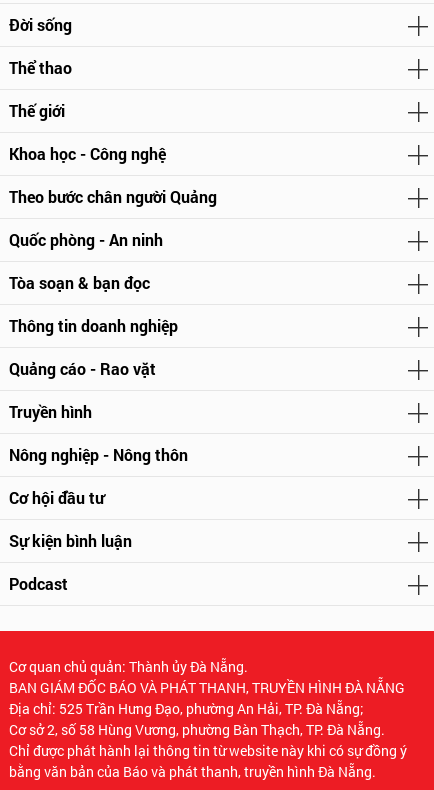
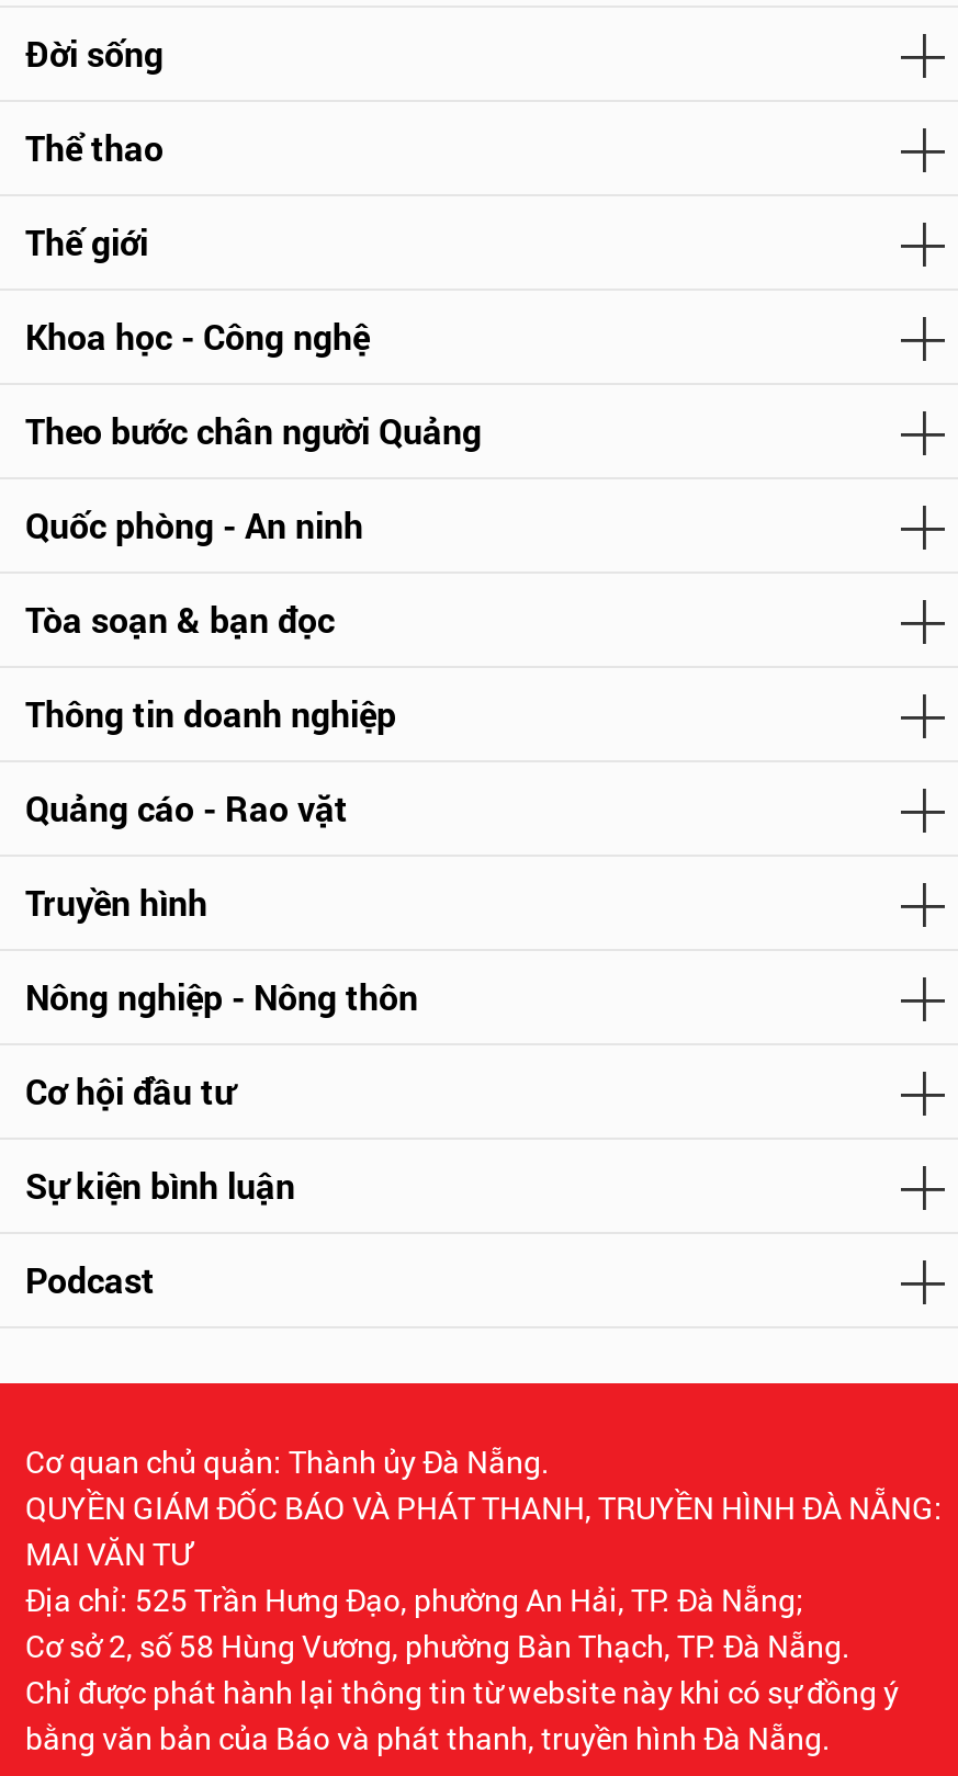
- BAN GIÁM ĐỐC BÁO VÀ PHÁT THANH, TRUYỀN HÌNH ĐÀ NẴNG
+ QUYỀN GIÁM ĐỐC BÁO VÀ PHÁT THANH, TRUYỀN HÌNH ĐÀ NẴNG:
+ MAI VĂN TƯ
